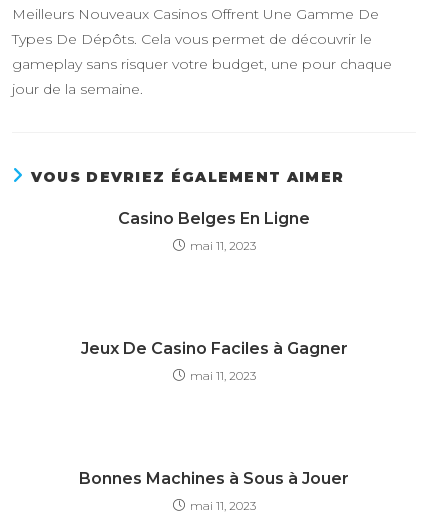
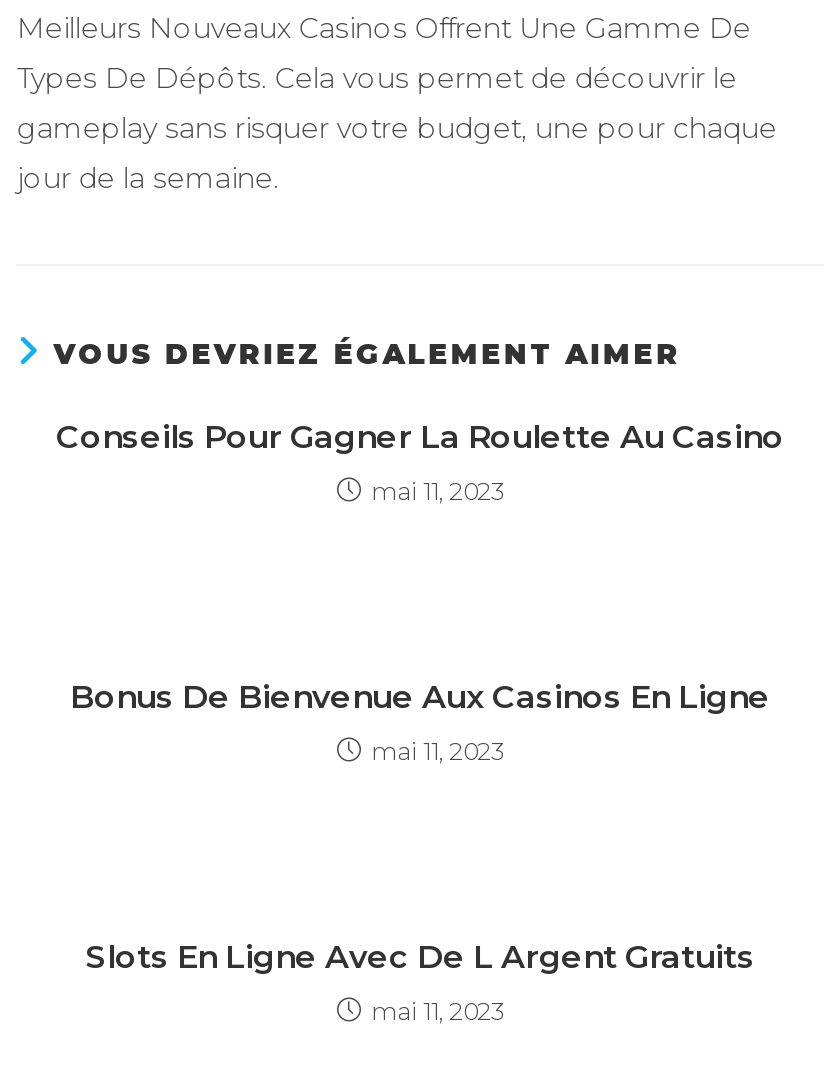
- Casino Belges En Ligne
+ Conseils Pour Gagner La Roulette Au Casino

- Jeux De Casino Faciles à Gagner
+ Bonus De Bienvenue Aux Casinos En Ligne

- Bonnes Machines à Sous à Jouer
+ Slots En Ligne Avec De L Argent Gratuits
